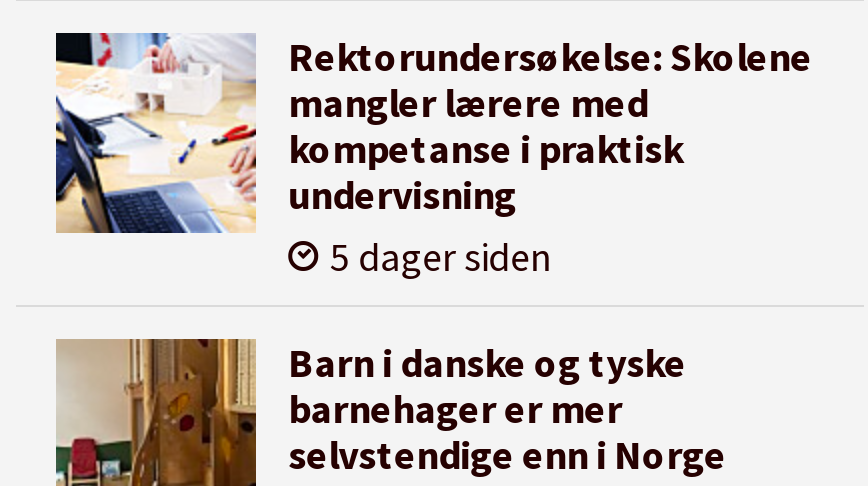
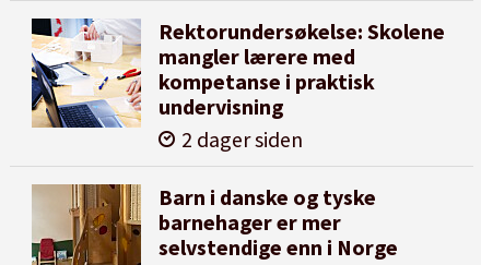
- 5 dager siden
+ 2 dager siden
